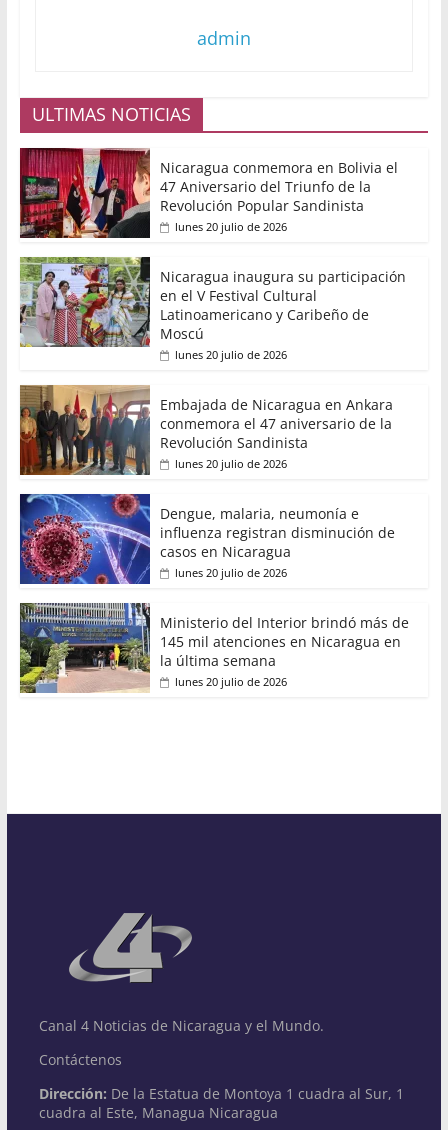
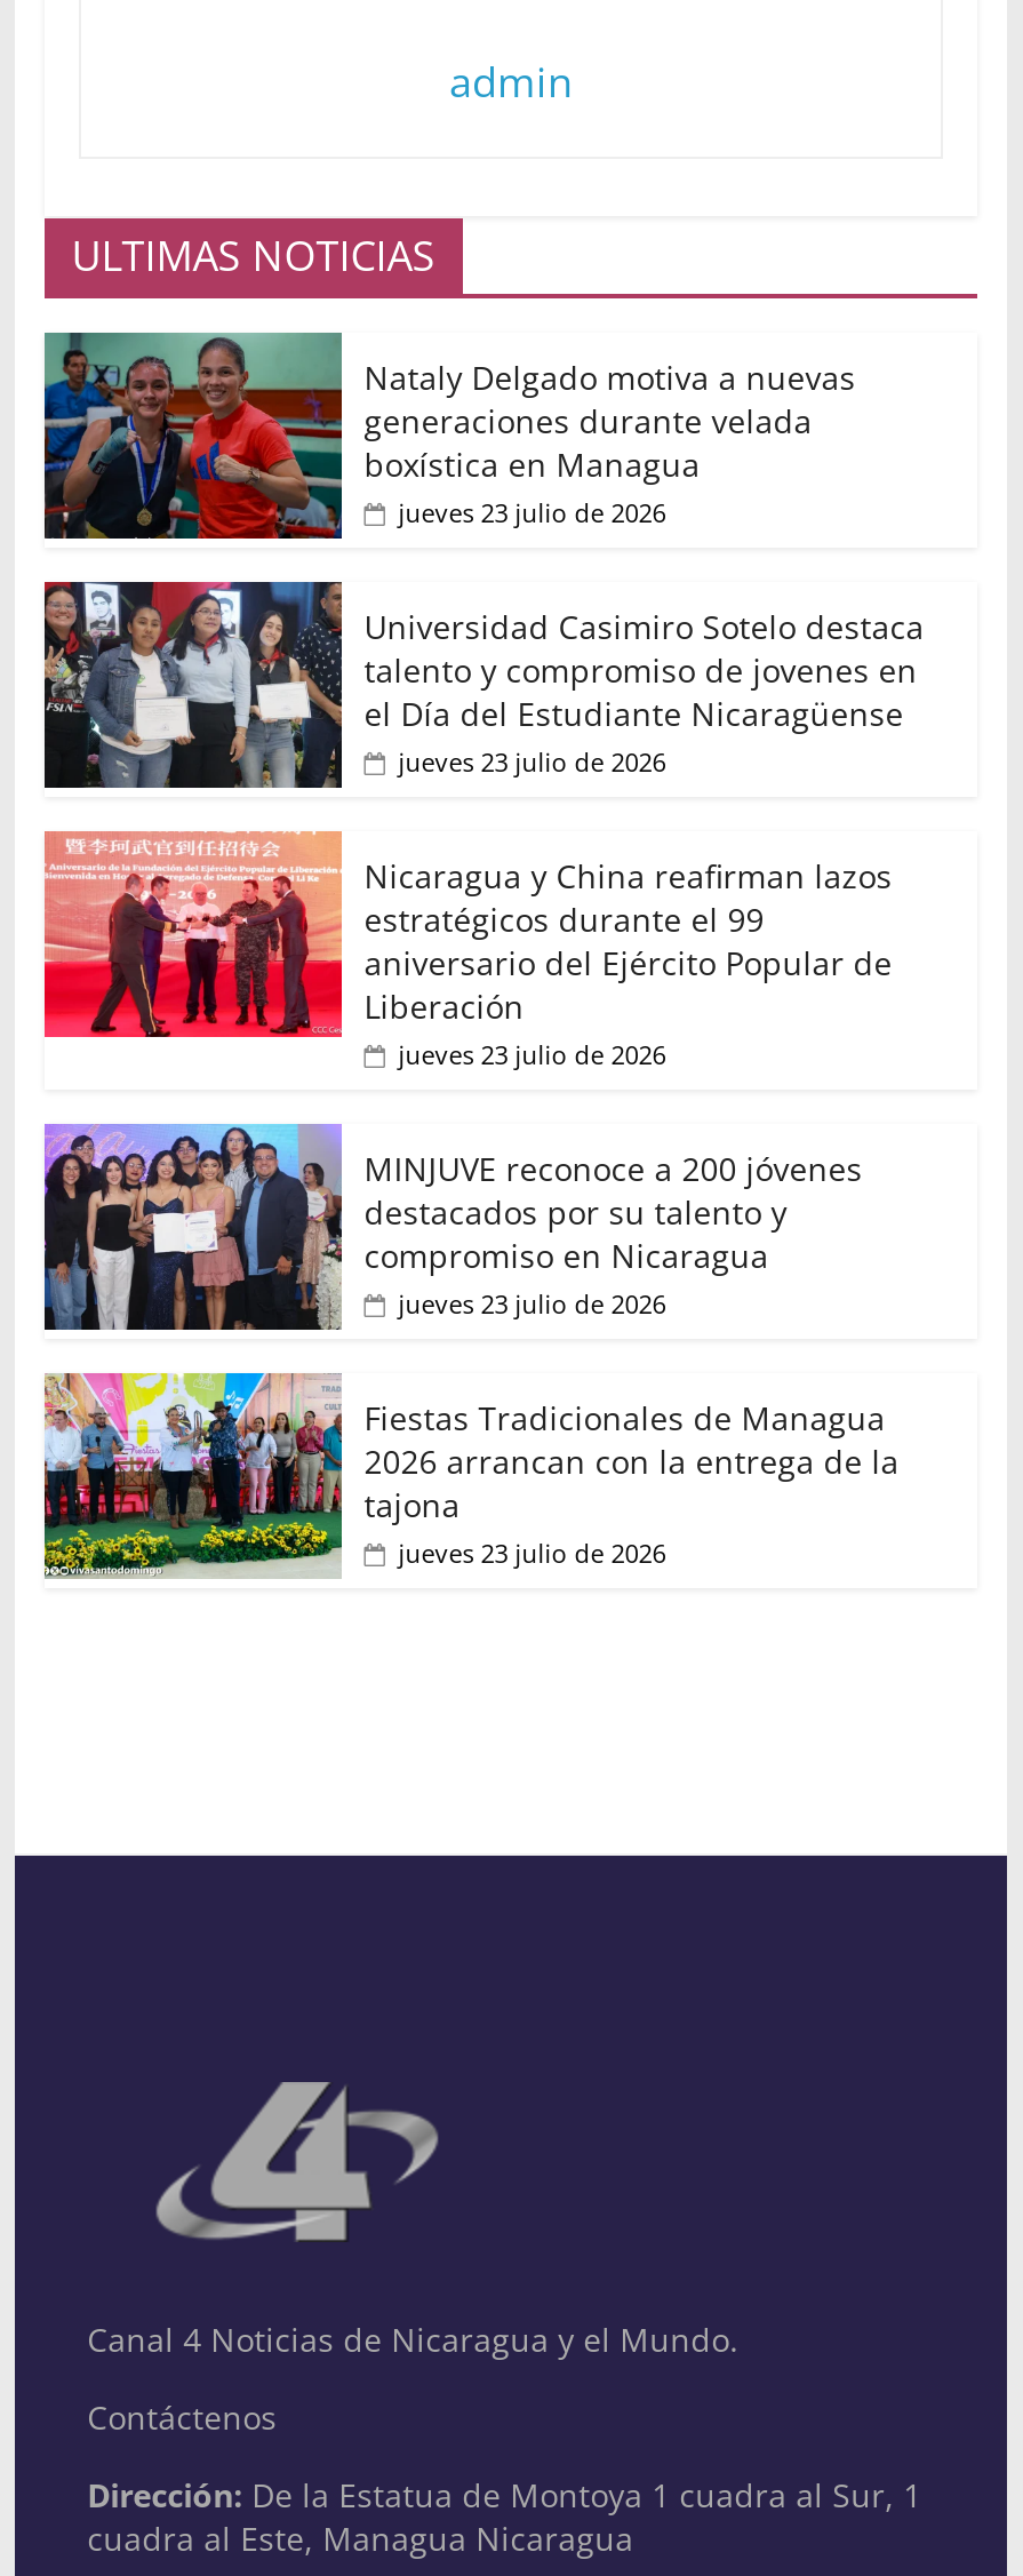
- [image]
- Nicaragua conmemora en Bolivia el
- 47 Aniversario del Triunfo de la
- Revolución Popular Sandinista
- lunes 20 julio de 2026
+ [image]
+ Nataly Delgado motiva a nuevas
+ generaciones durante velada
+ boxística en Managua
+ jueves 23 julio de 2026

- [image]
- Nicaragua inaugura su participación
- en el V Festival Cultural
- Latinoamericano y Caribeño de
- Moscú
- lunes 20 julio de 2026
+ [image]
+ Universidad Casimiro Sotelo destaca
+ talento y compromiso de jovenes en
+ el Día del Estudiante Nicaragüense
+ jueves 23 julio de 2026

- [image]
- Embajada de Nicaragua en Ankara
- conmemora el 47 aniversario de la
- Revolución Sandinista
- lunes 20 julio de 2026
+ [image]
+ Nicaragua y China reafirman lazos
+ estratégicos durante el 99
+ aniversario del Ejército Popular de
+ Liberación
+ jueves 23 julio de 2026

- [image]
- Dengue, malaria, neumonía e
- influenza registran disminución de
- casos en Nicaragua
- lunes 20 julio de 2026
+ [image]
+ MINJUVE reconoce a 200 jóvenes
+ destacados por su talento y
+ compromiso en Nicaragua
+ jueves 23 julio de 2026

- [image]
- Ministerio del Interior brindó más de
- 145 mil atenciones en Nicaragua en
- la última semana
- lunes 20 julio de 2026
+ [image]
+ Fiestas Tradicionales de Managua
+ 2026 arrancan con la entrega de la
+ tajona
+ jueves 23 julio de 2026
